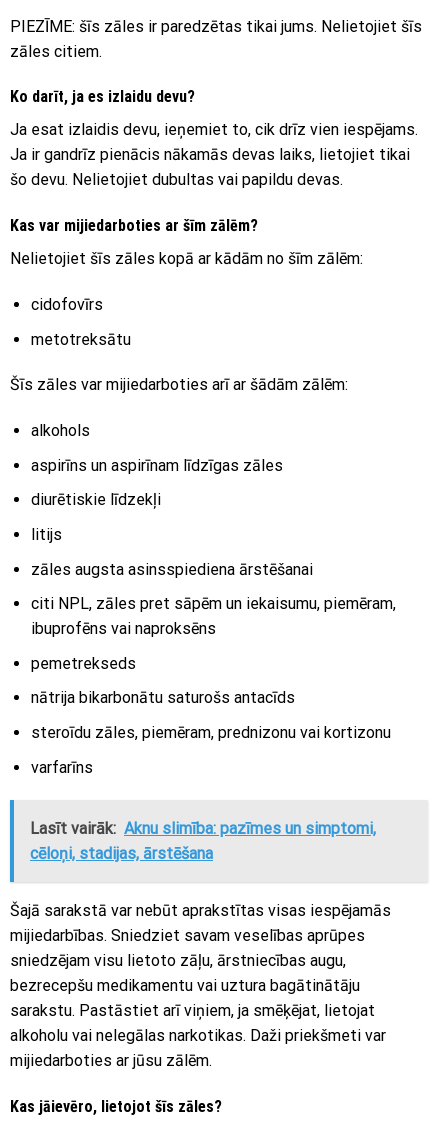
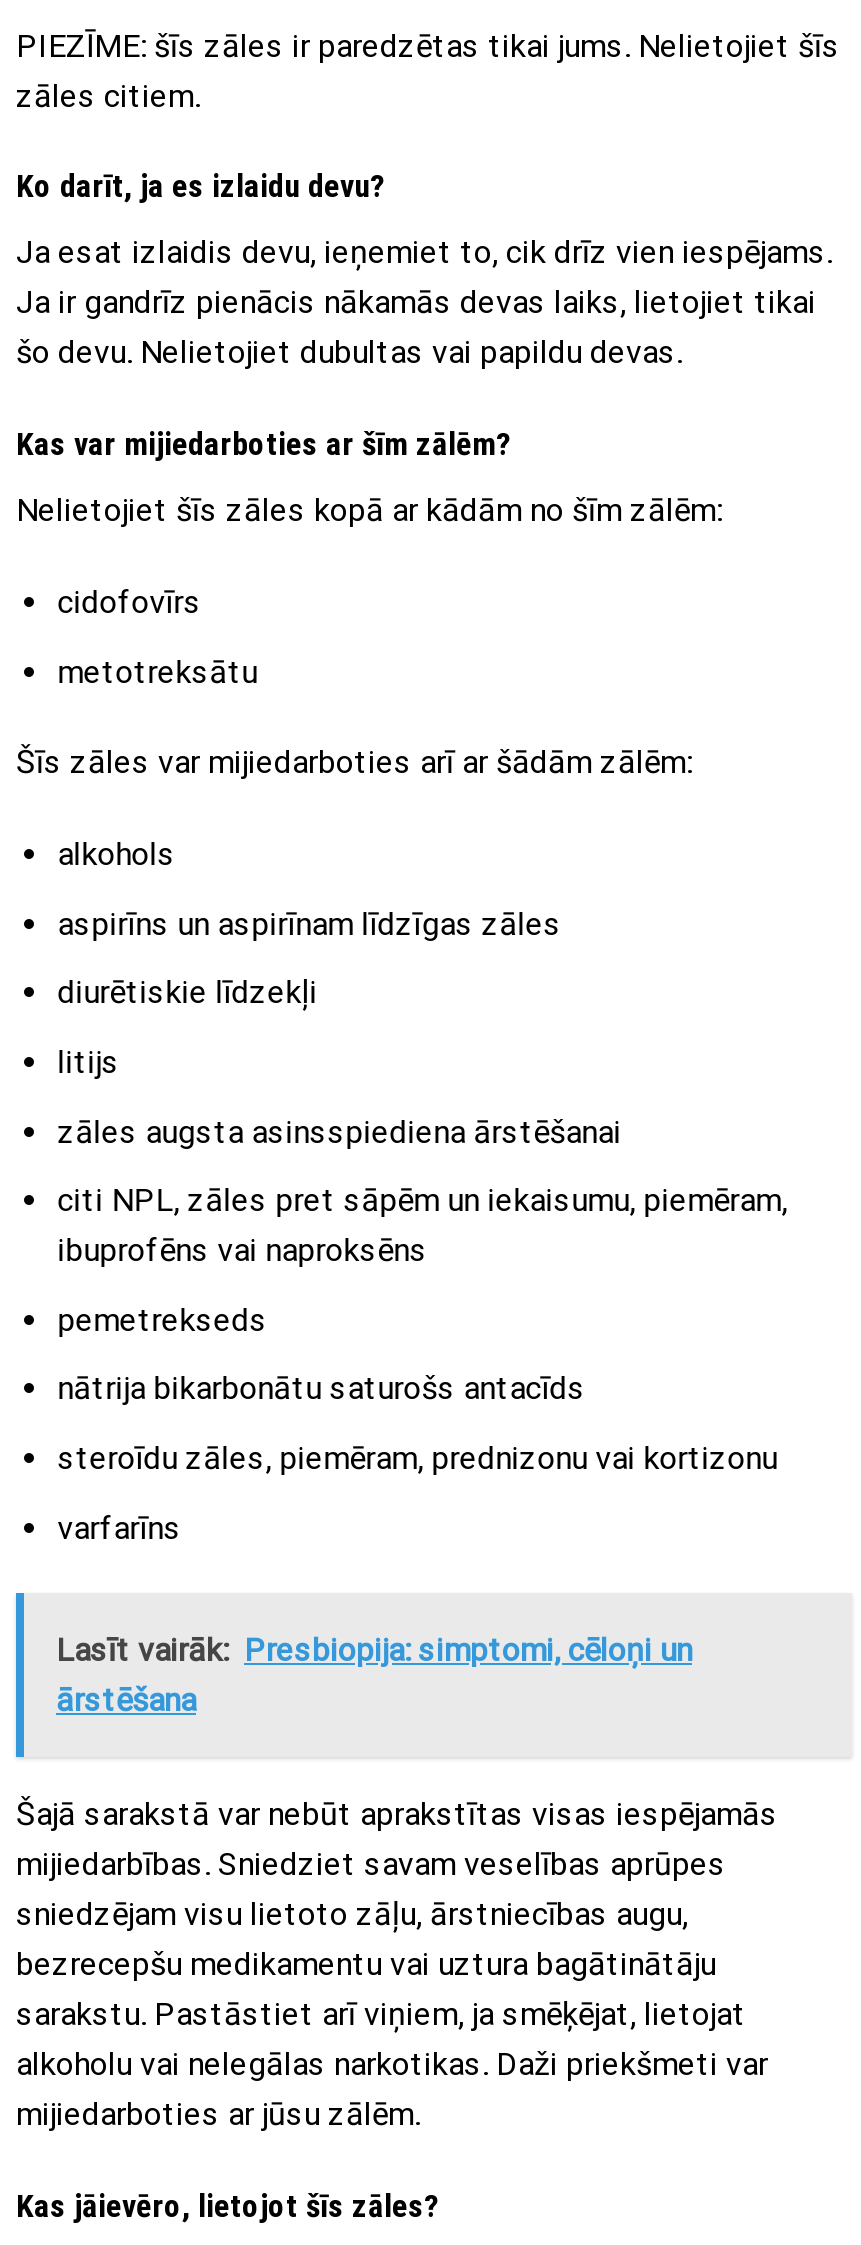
- Lasīt vairāk: Aknu slimība: pazīmes un simptomi,
- cēloņi, stadijas, ārstēšana
+ Lasīt vairāk: Presbiopija: simptomi, cēloņi un
+ ārstēšana
